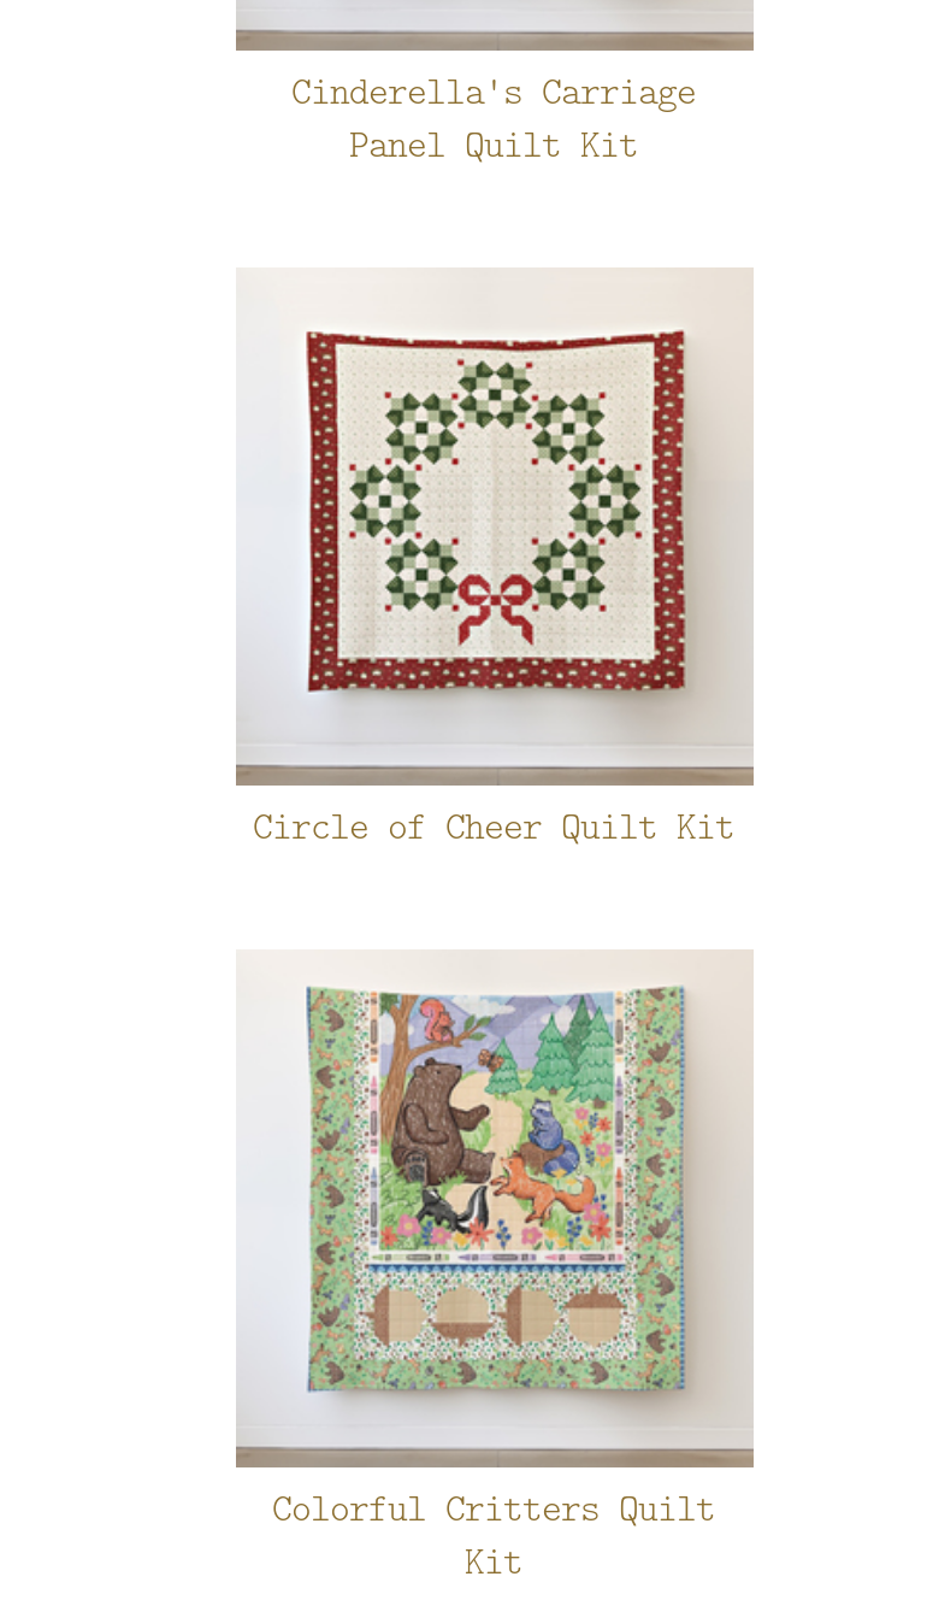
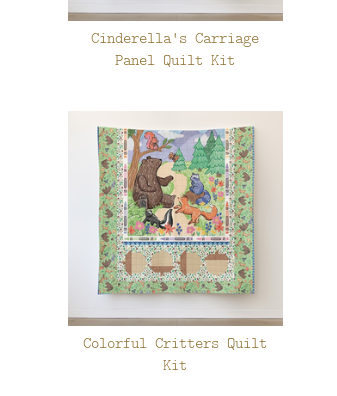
- [image]
- Circle of Cheer Quilt Kit
